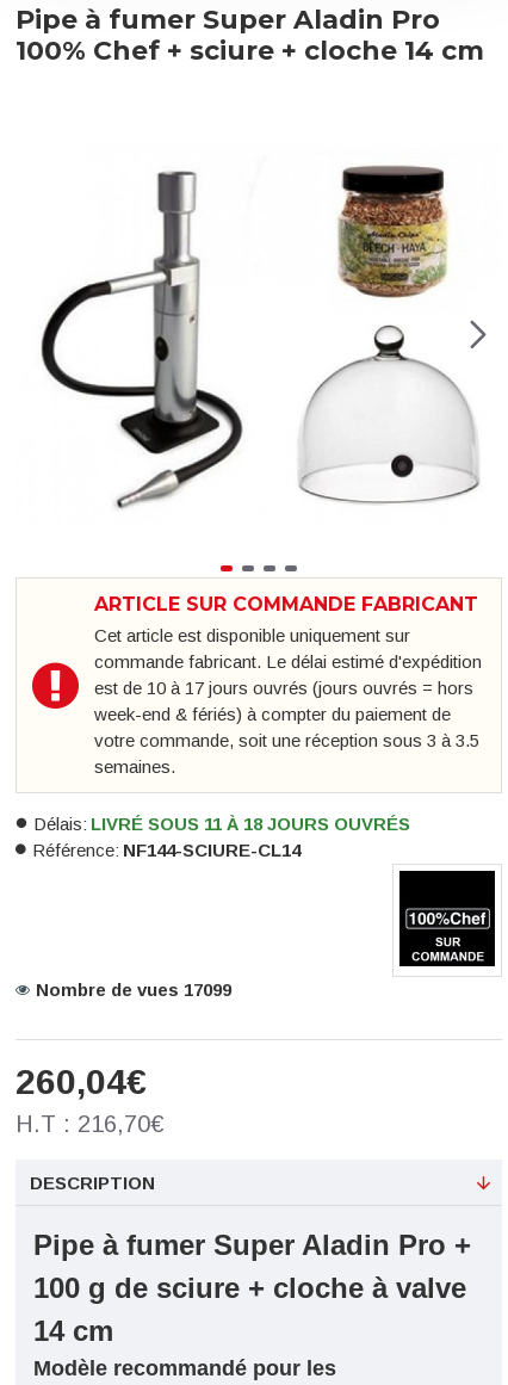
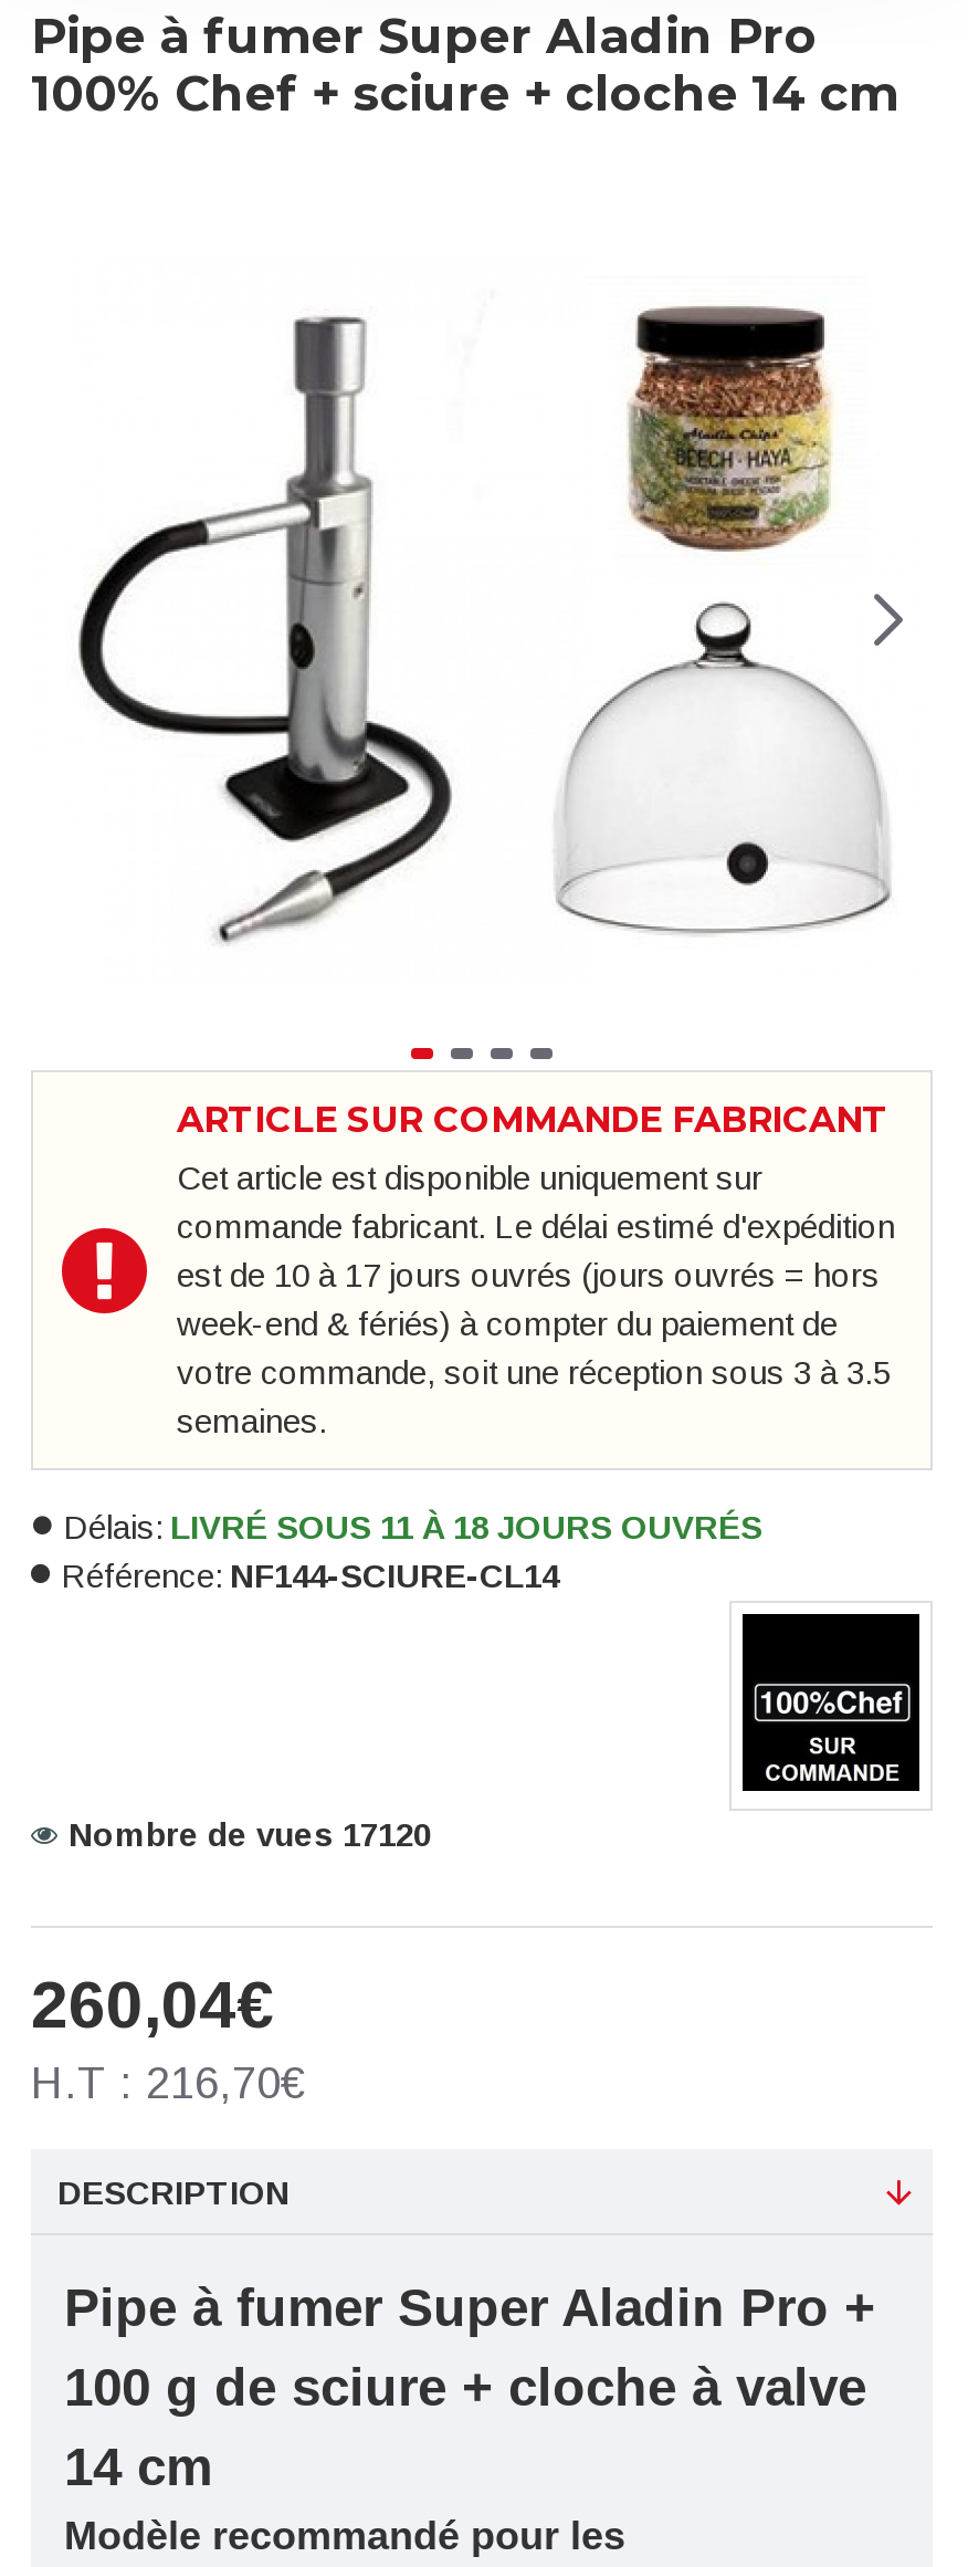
- Nombre de vues 17099
+ Nombre de vues 17120
